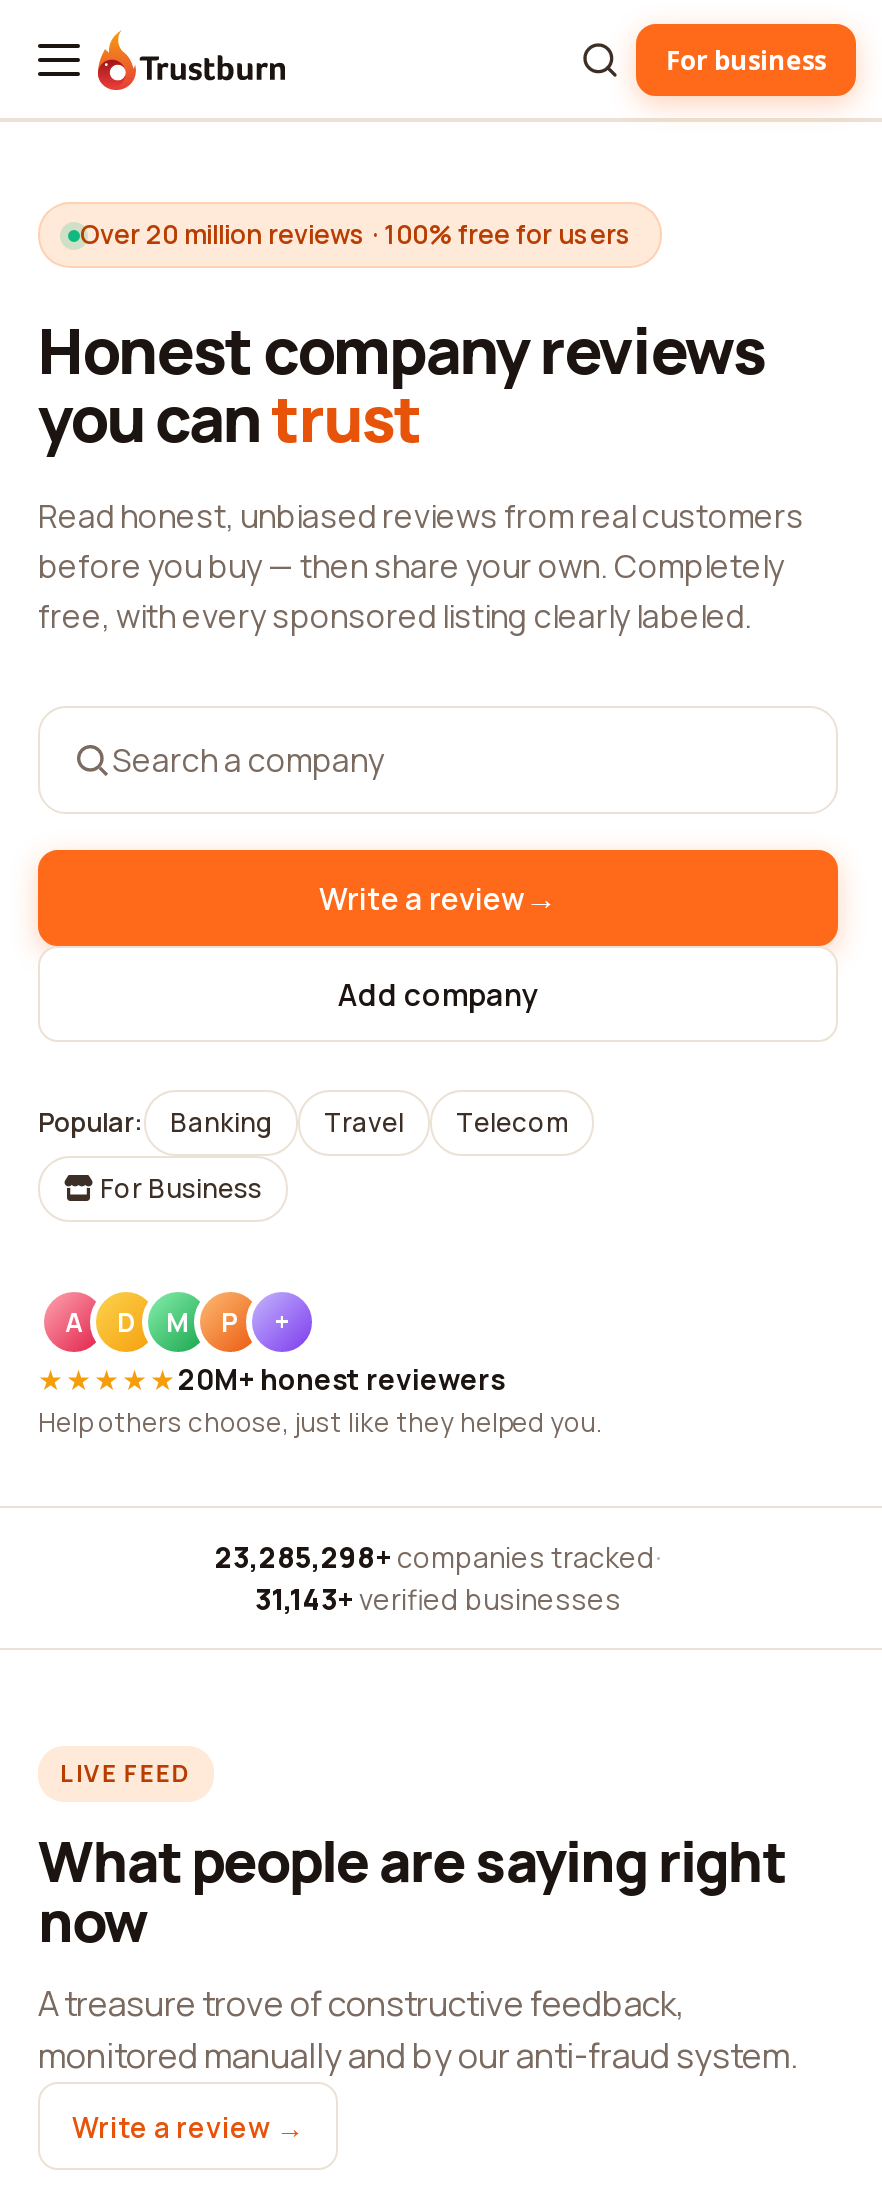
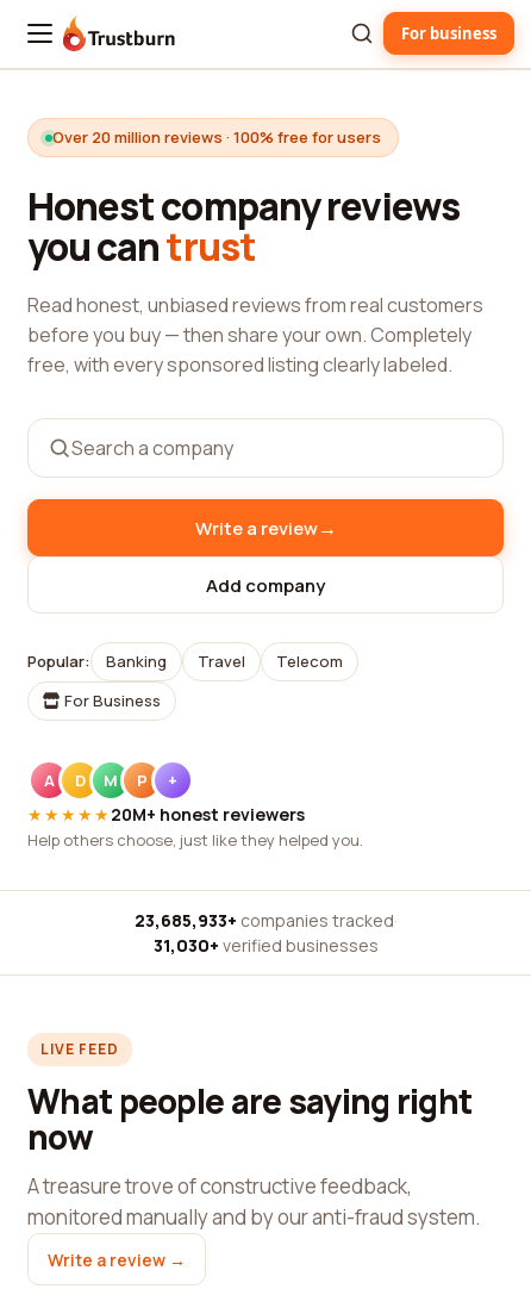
- 23,285,298+ companies tracked ·
+ 23,685,933+ companies tracked ·

- 31,143+ verified businesses
+ 31,030+ verified businesses
